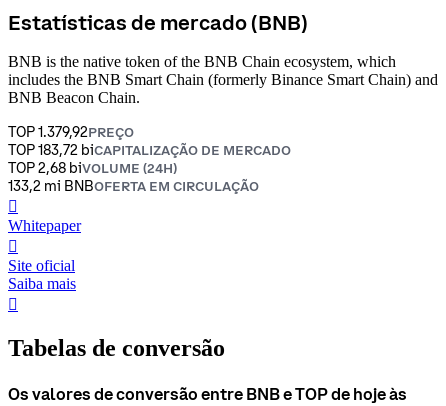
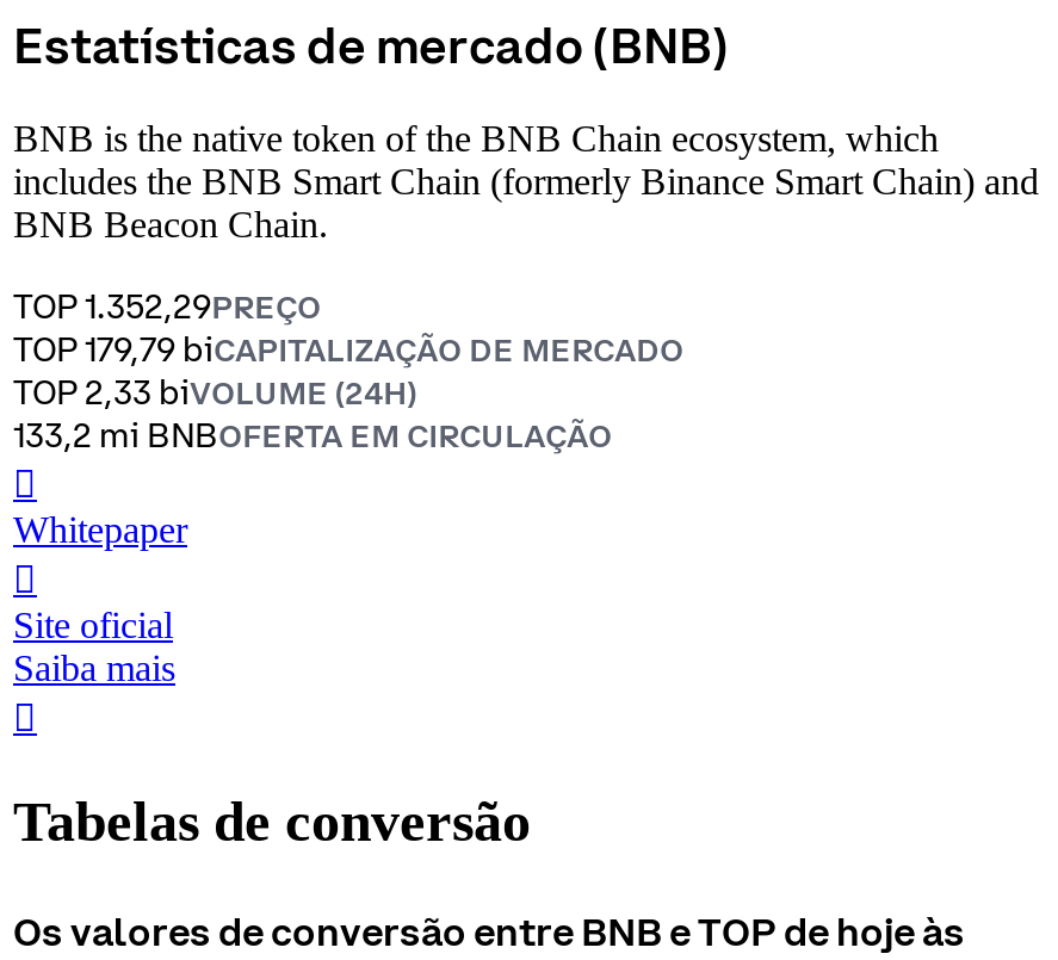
- TOP 1.379,92PREÇO
+ TOP 1.352,29PREÇO

- TOP 183,72 biCAPITALIZAÇÃO DE MERCADO
+ TOP 179,79 biCAPITALIZAÇÃO DE MERCADO

- TOP 2,68 biVOLUME (24H)
+ TOP 2,33 biVOLUME (24H)
